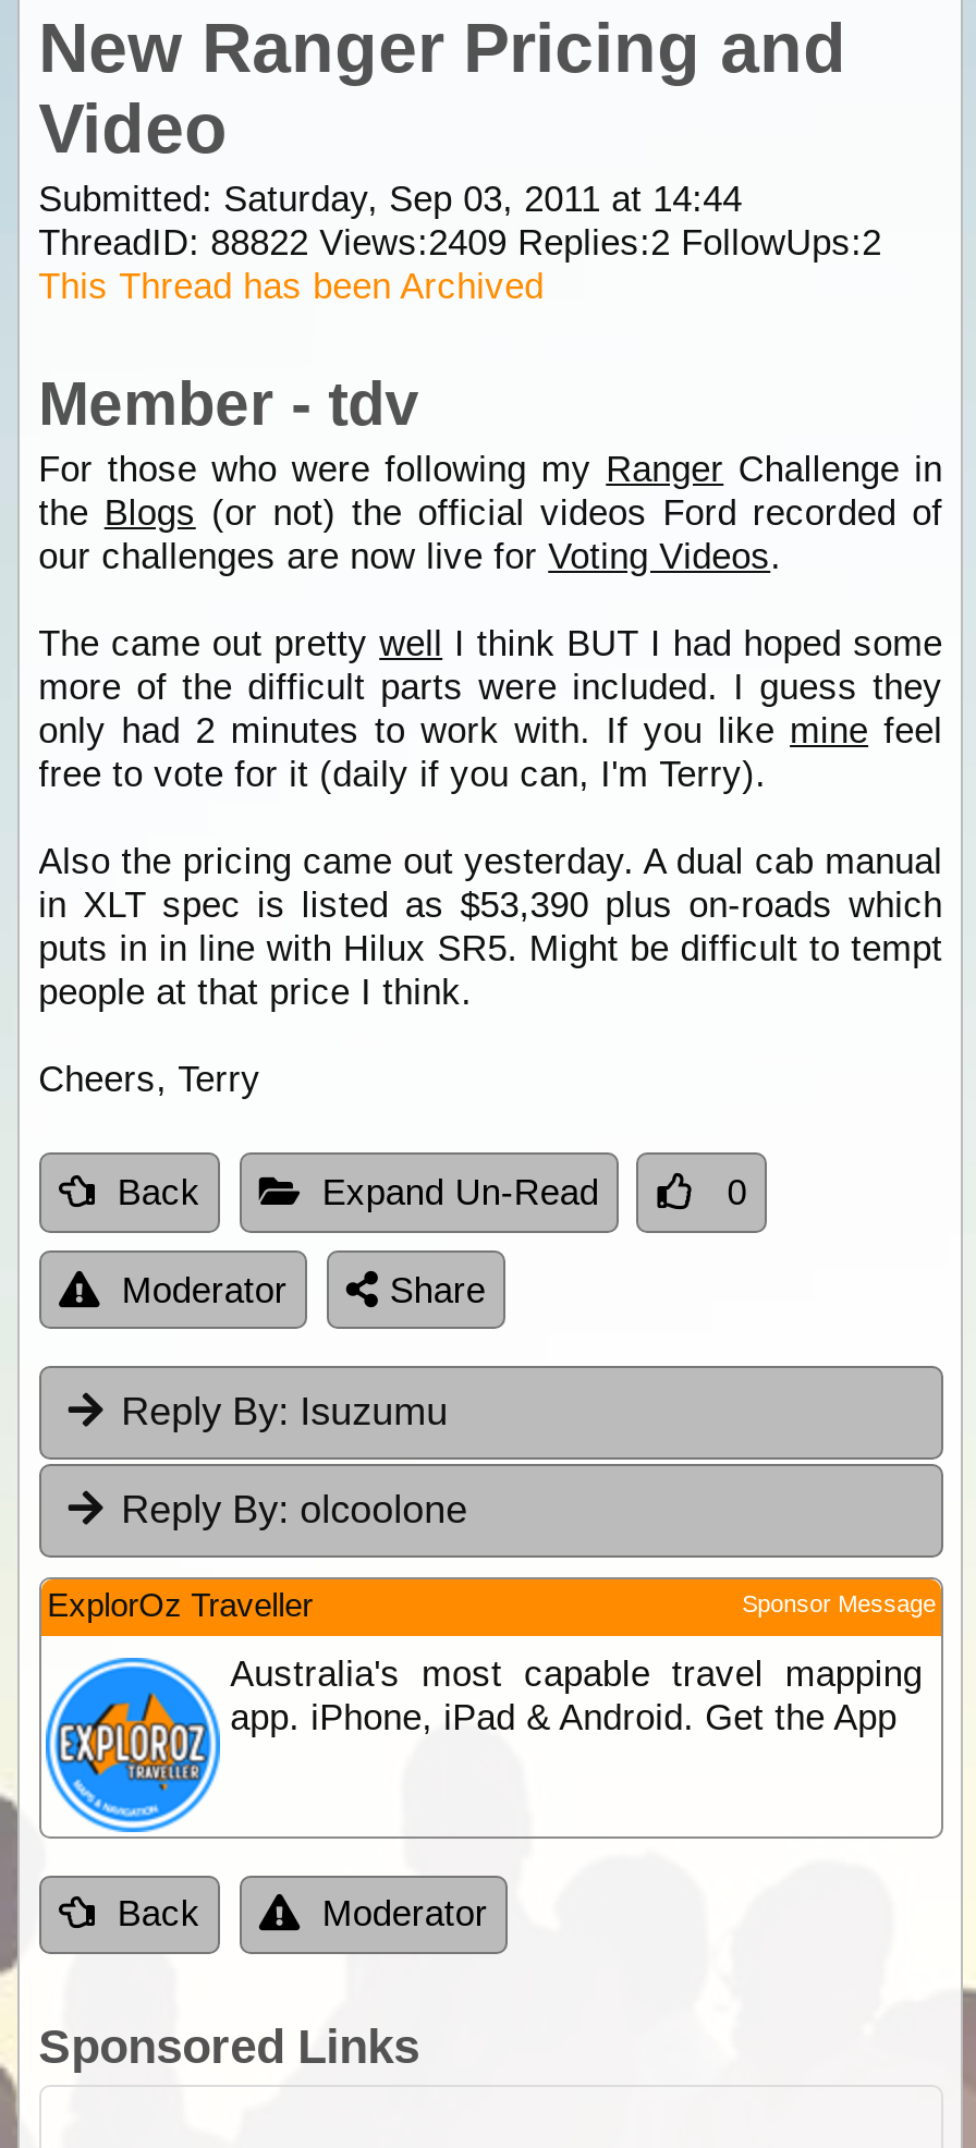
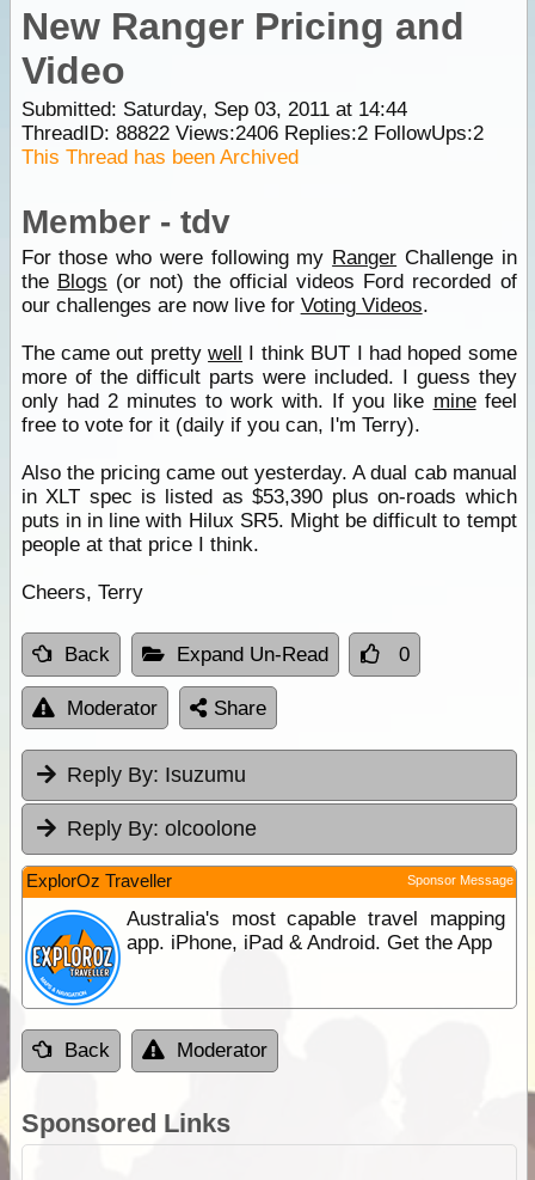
- ThreadID: 88822 Views:2409 Replies:2 FollowUps:2
+ ThreadID: 88822 Views:2406 Replies:2 FollowUps:2
